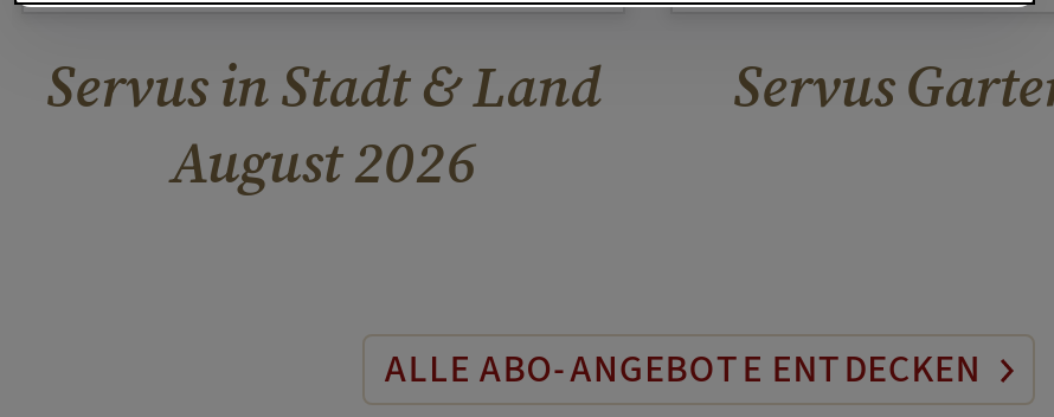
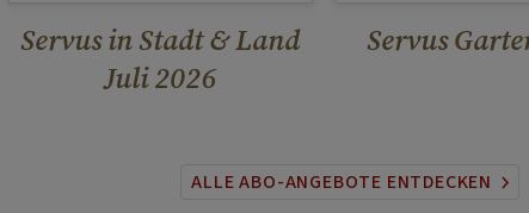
- August 2026
+ Juli 2026
